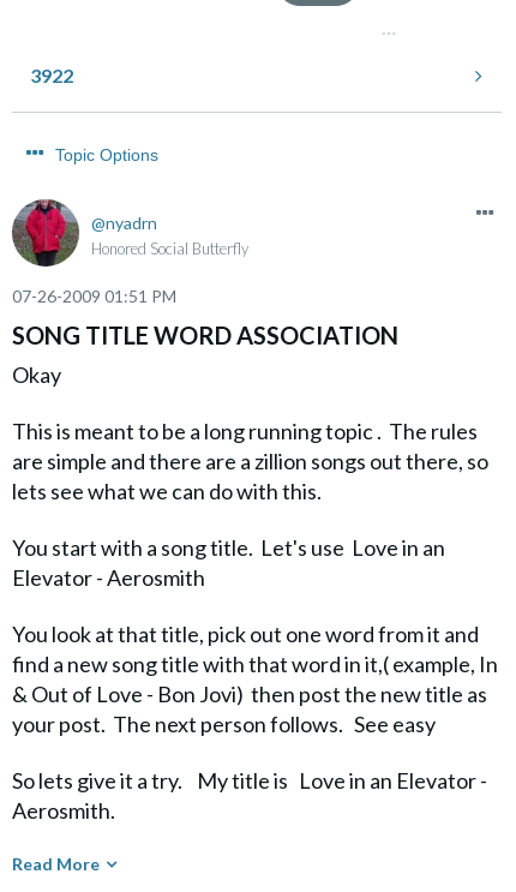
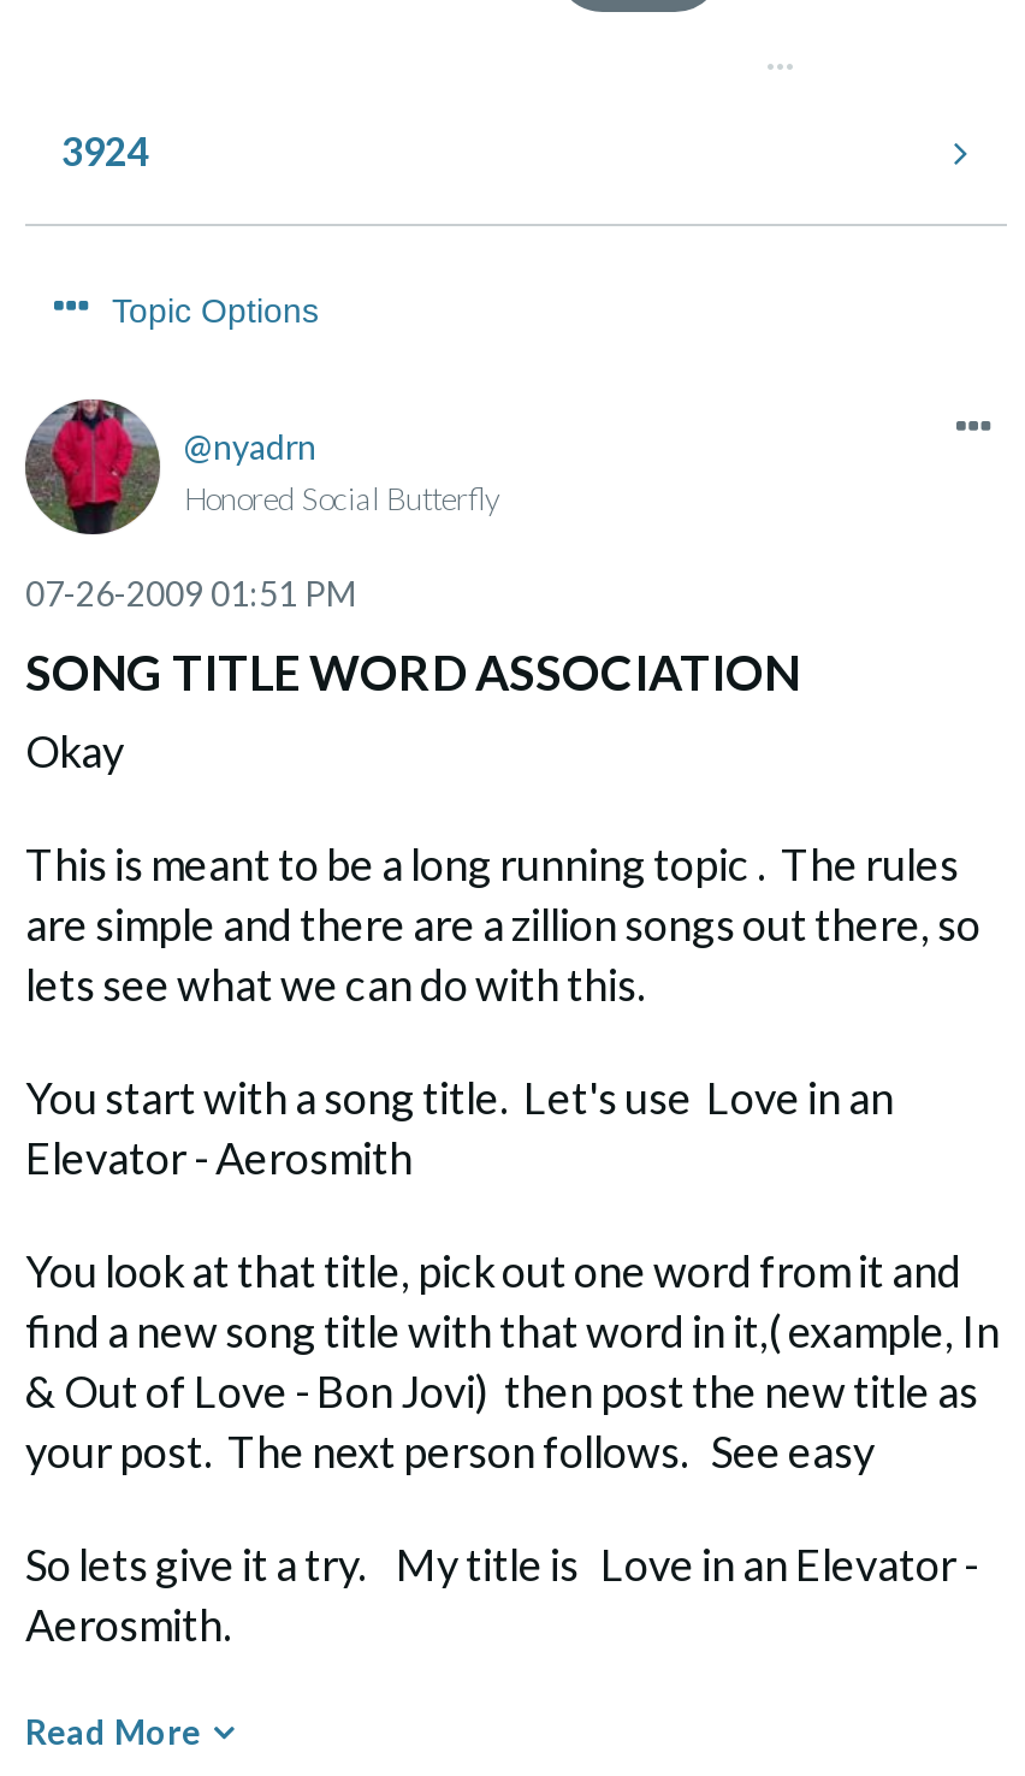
- 3922
+ 3924
